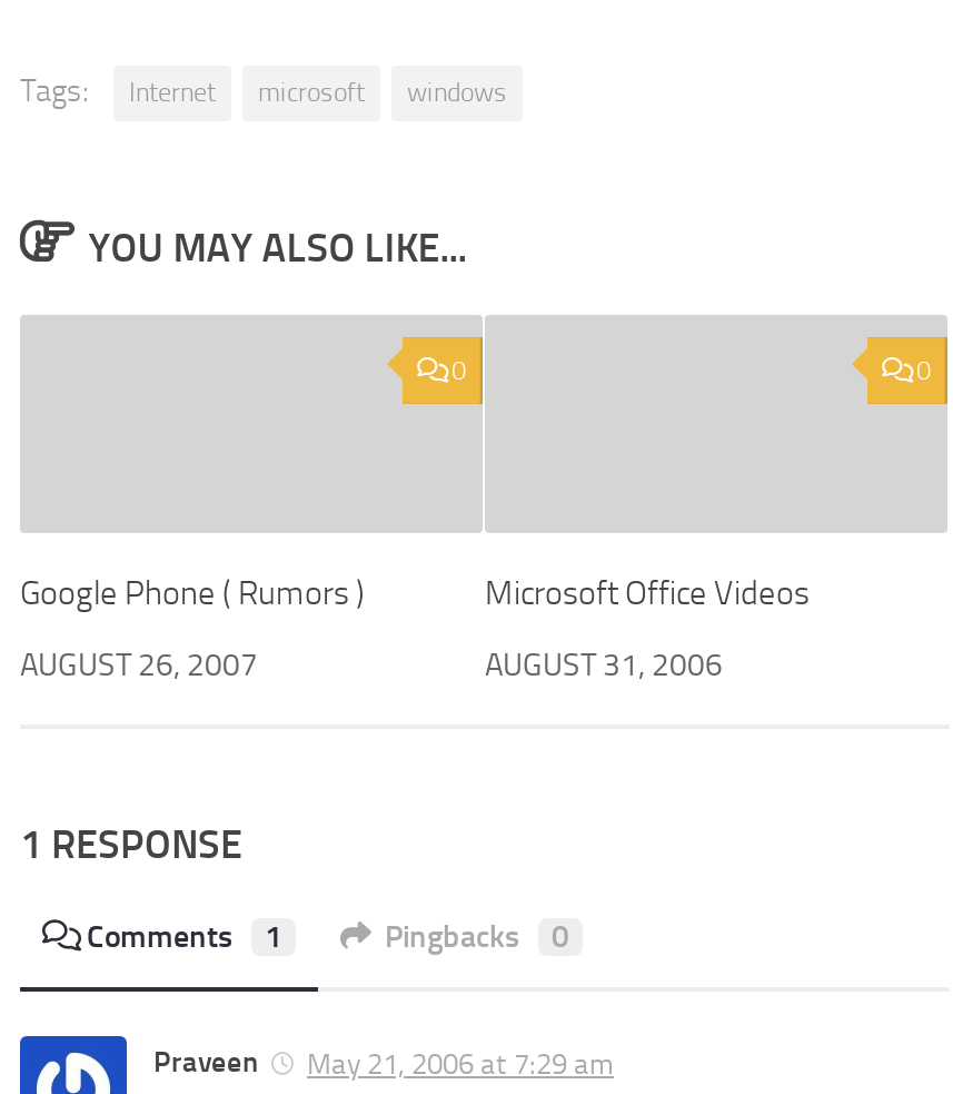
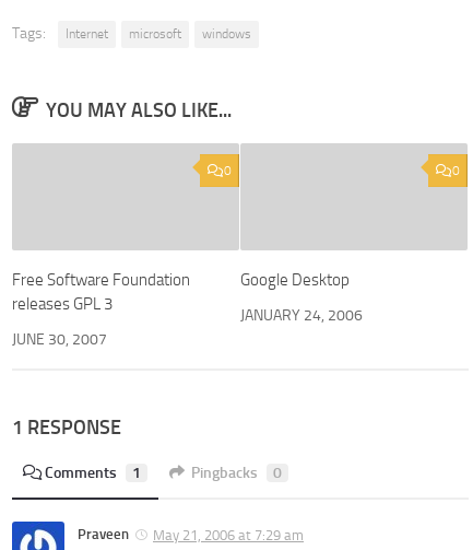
- Google Phone ( Rumors )
+ Free Software Foundation
+ releases GPL 3

- Microsoft Office Videos
+ Google Desktop

- AUGUST 26, 2007
+ JUNE 30, 2007

- AUGUST 31, 2006
+ JANUARY 24, 2006
